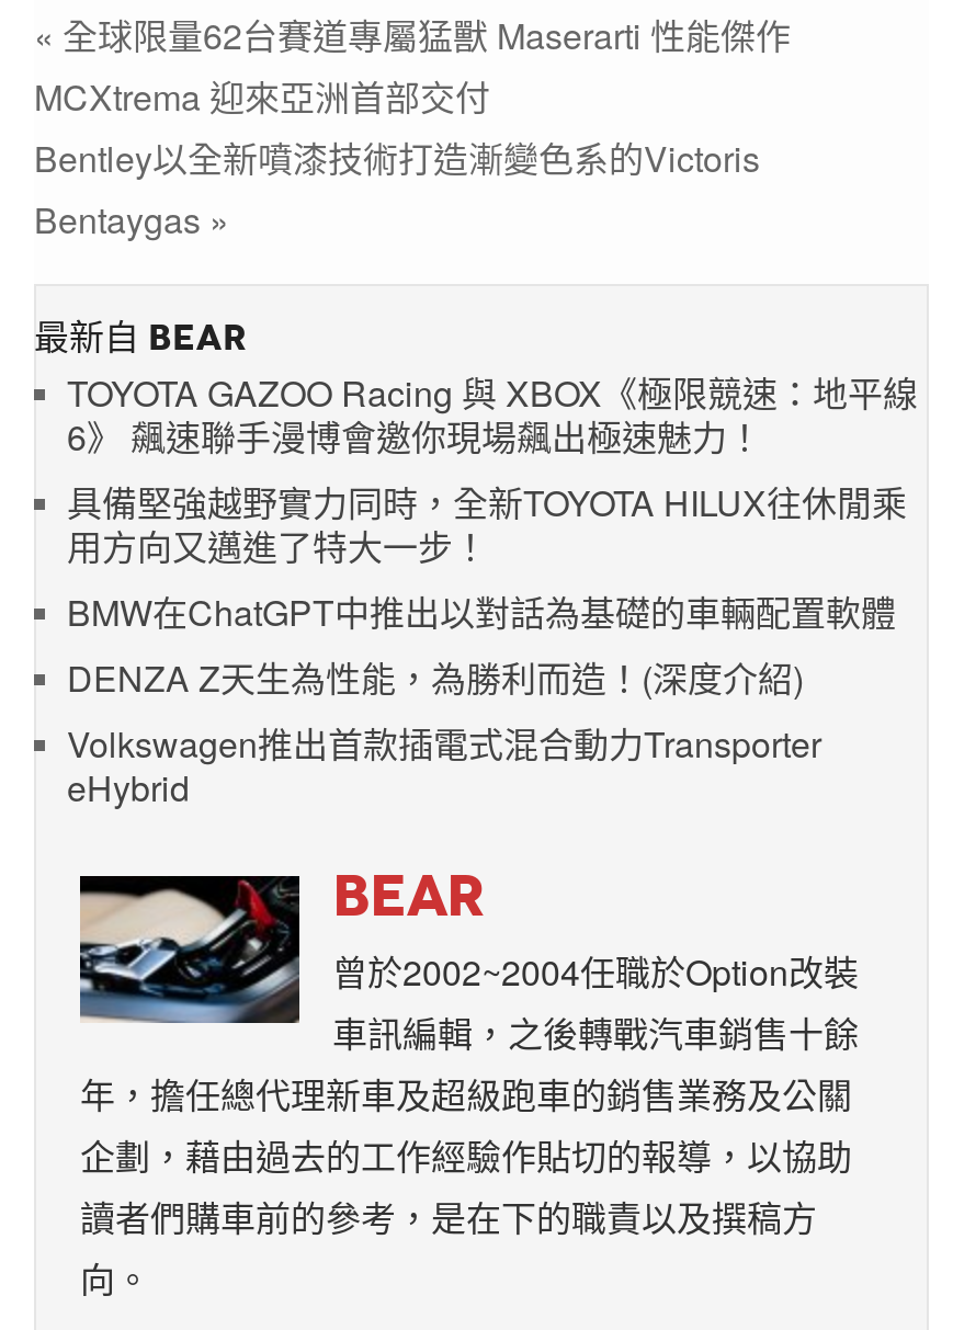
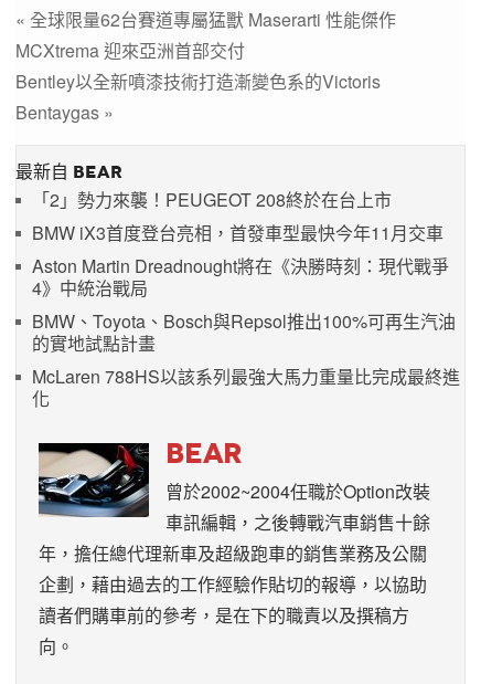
- TOYOTA GAZOO Racing 與 XBOX《極限競速：地平線
- 6》 飆速聯手漫博會邀你現場飆出極速魅力！
- 具備堅強越野實力同時，全新TOYOTA HILUX往休閒乘
- 用方向又邁進了特大一步！
- BMW在ChatGPT中推出以對話為基礎的車輛配置軟體
- DENZA Z天生為性能，為勝利而造！(深度介紹)
- Volkswagen推出首款插電式混合動力Transporter
- eHybrid
+ 「2」勢力來襲！PEUGEOT 208終於在台上市
+ BMW iX3首度登台亮相，首發車型最快今年11月交車
+ Aston Martin Dreadnought將在《決勝時刻：現代戰爭
+ 4》中統治戰局
+ BMW、Toyota、Bosch與Repsol推出100%可再生汽油
+ 的實地試點計畫
+ McLaren 788HS以該系列最強大馬力重量比完成最終進
+ 化
